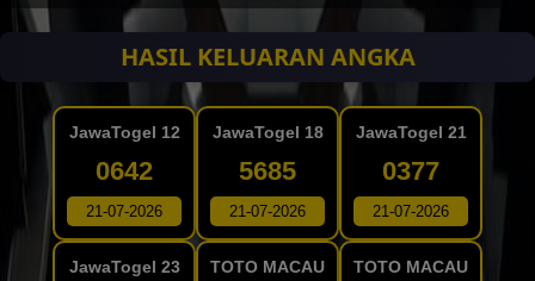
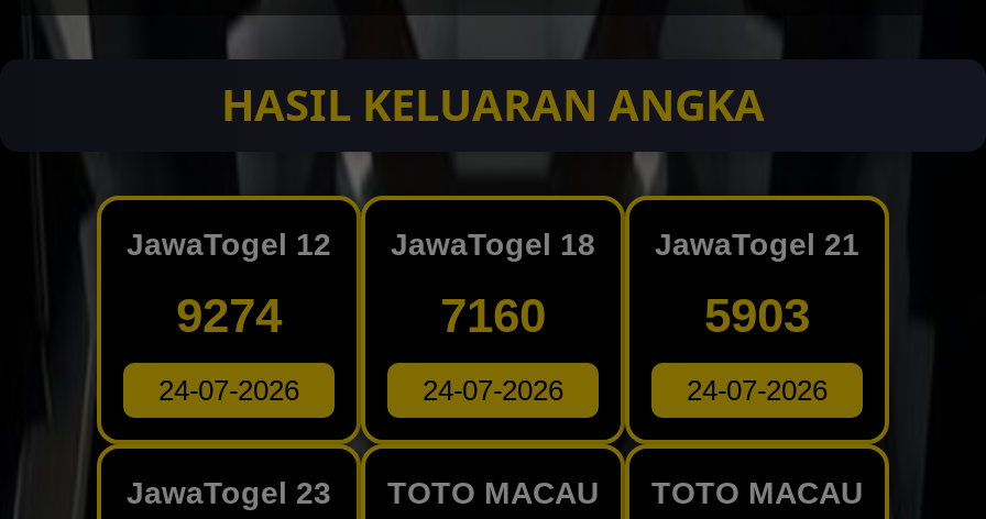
- 0642
+ 9274

- 5685
+ 7160

- 0377
+ 5903

- 21-07-2026
+ 24-07-2026

- 21-07-2026
+ 24-07-2026

- 21-07-2026
+ 24-07-2026
